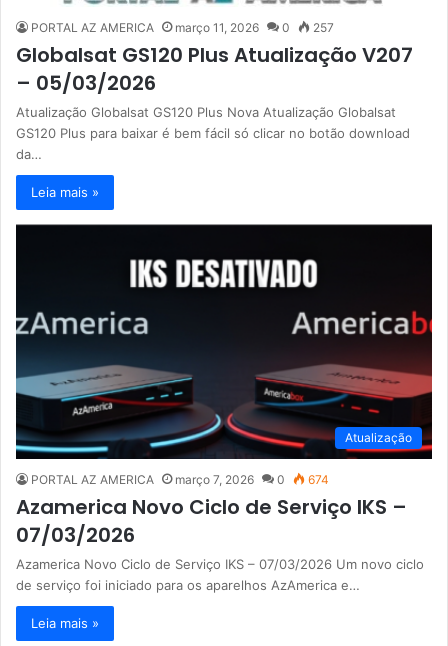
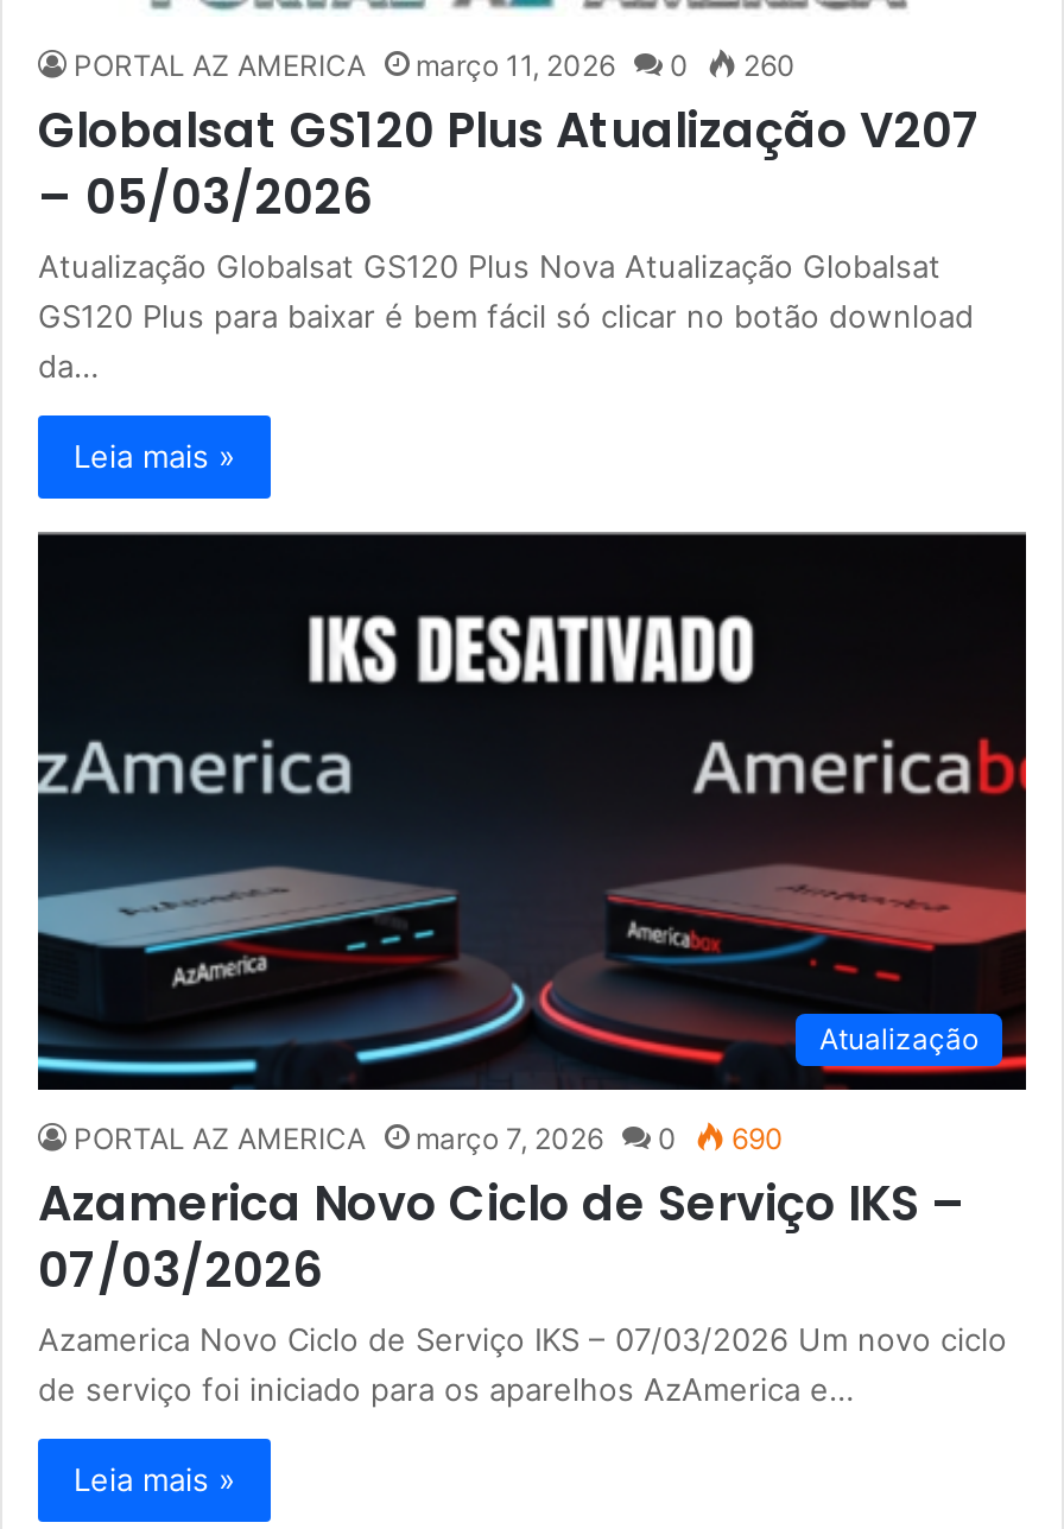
- PORTAL AZ AMERICA março 11, 2026 0 257
+ PORTAL AZ AMERICA março 11, 2026 0 260

- PORTAL AZ AMERICA março 7, 2026 0 674
+ PORTAL AZ AMERICA março 7, 2026 0 690
